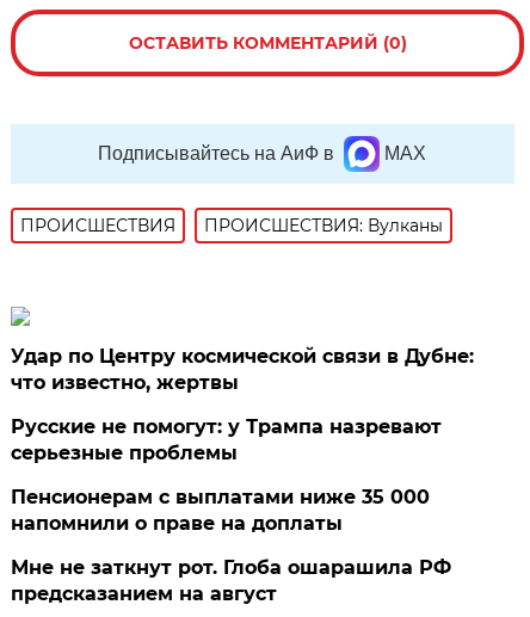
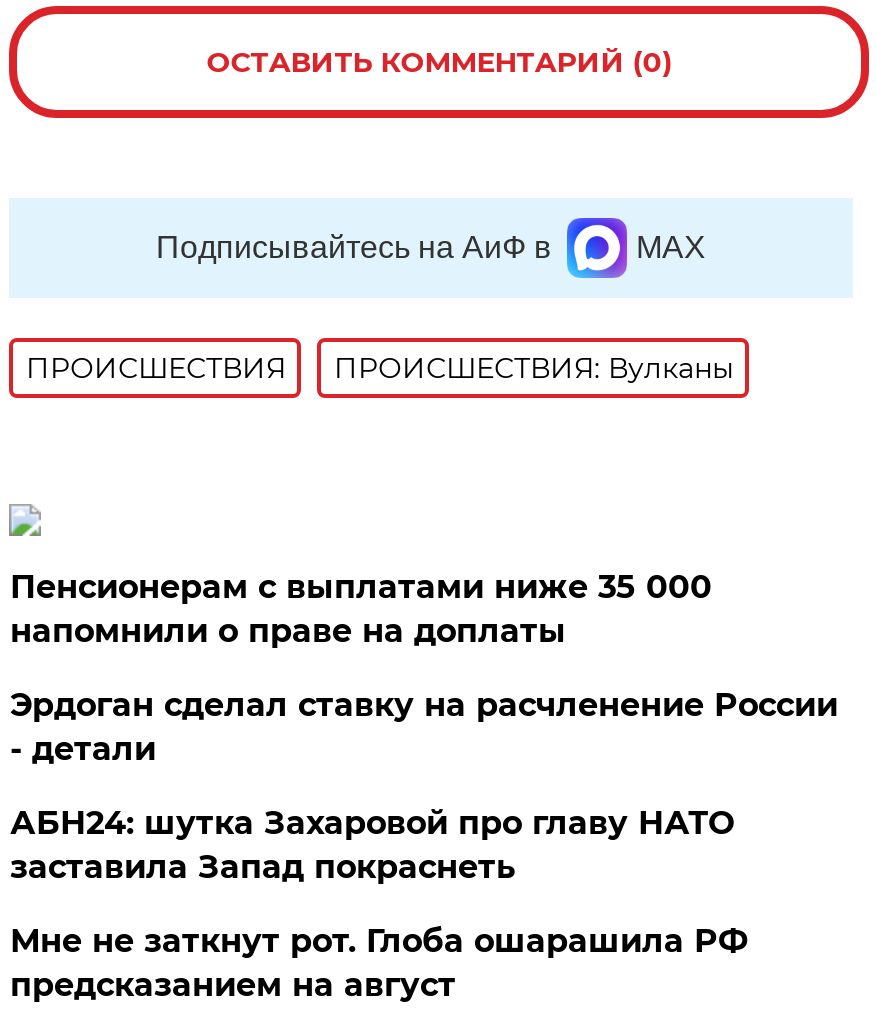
- Удар по Центру космической связи в Дубне:
- что известно, жертвы
- Русские не помогут: у Трампа назревают
- серьезные проблемы

moved up: Пенсионерам с выплатами ниже 35 000 | напомнили о праве на доплаты

+ Эрдоган сделал ставку на расчленение России
+ - детали
+ АБН24: шутка Захаровой про главу НАТО
+ заставила Запад покраснеть
